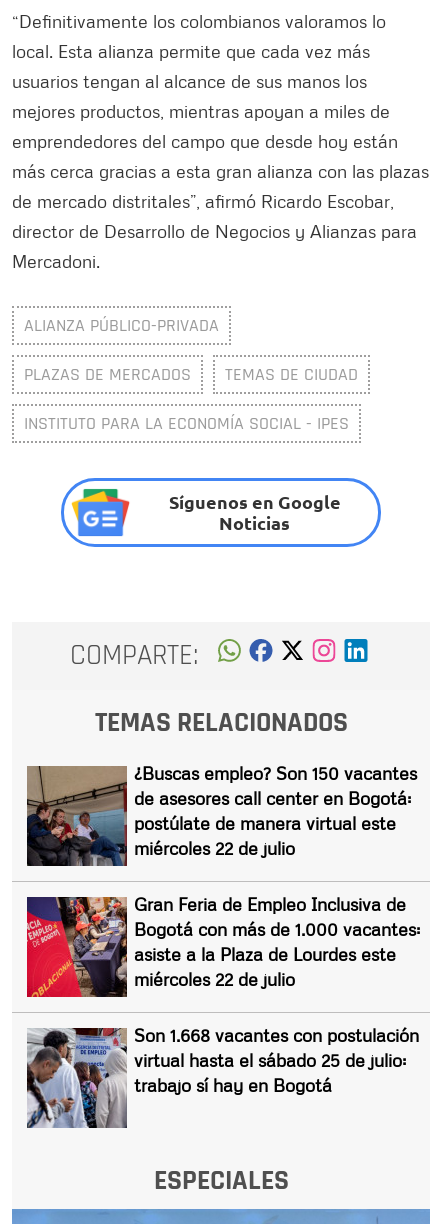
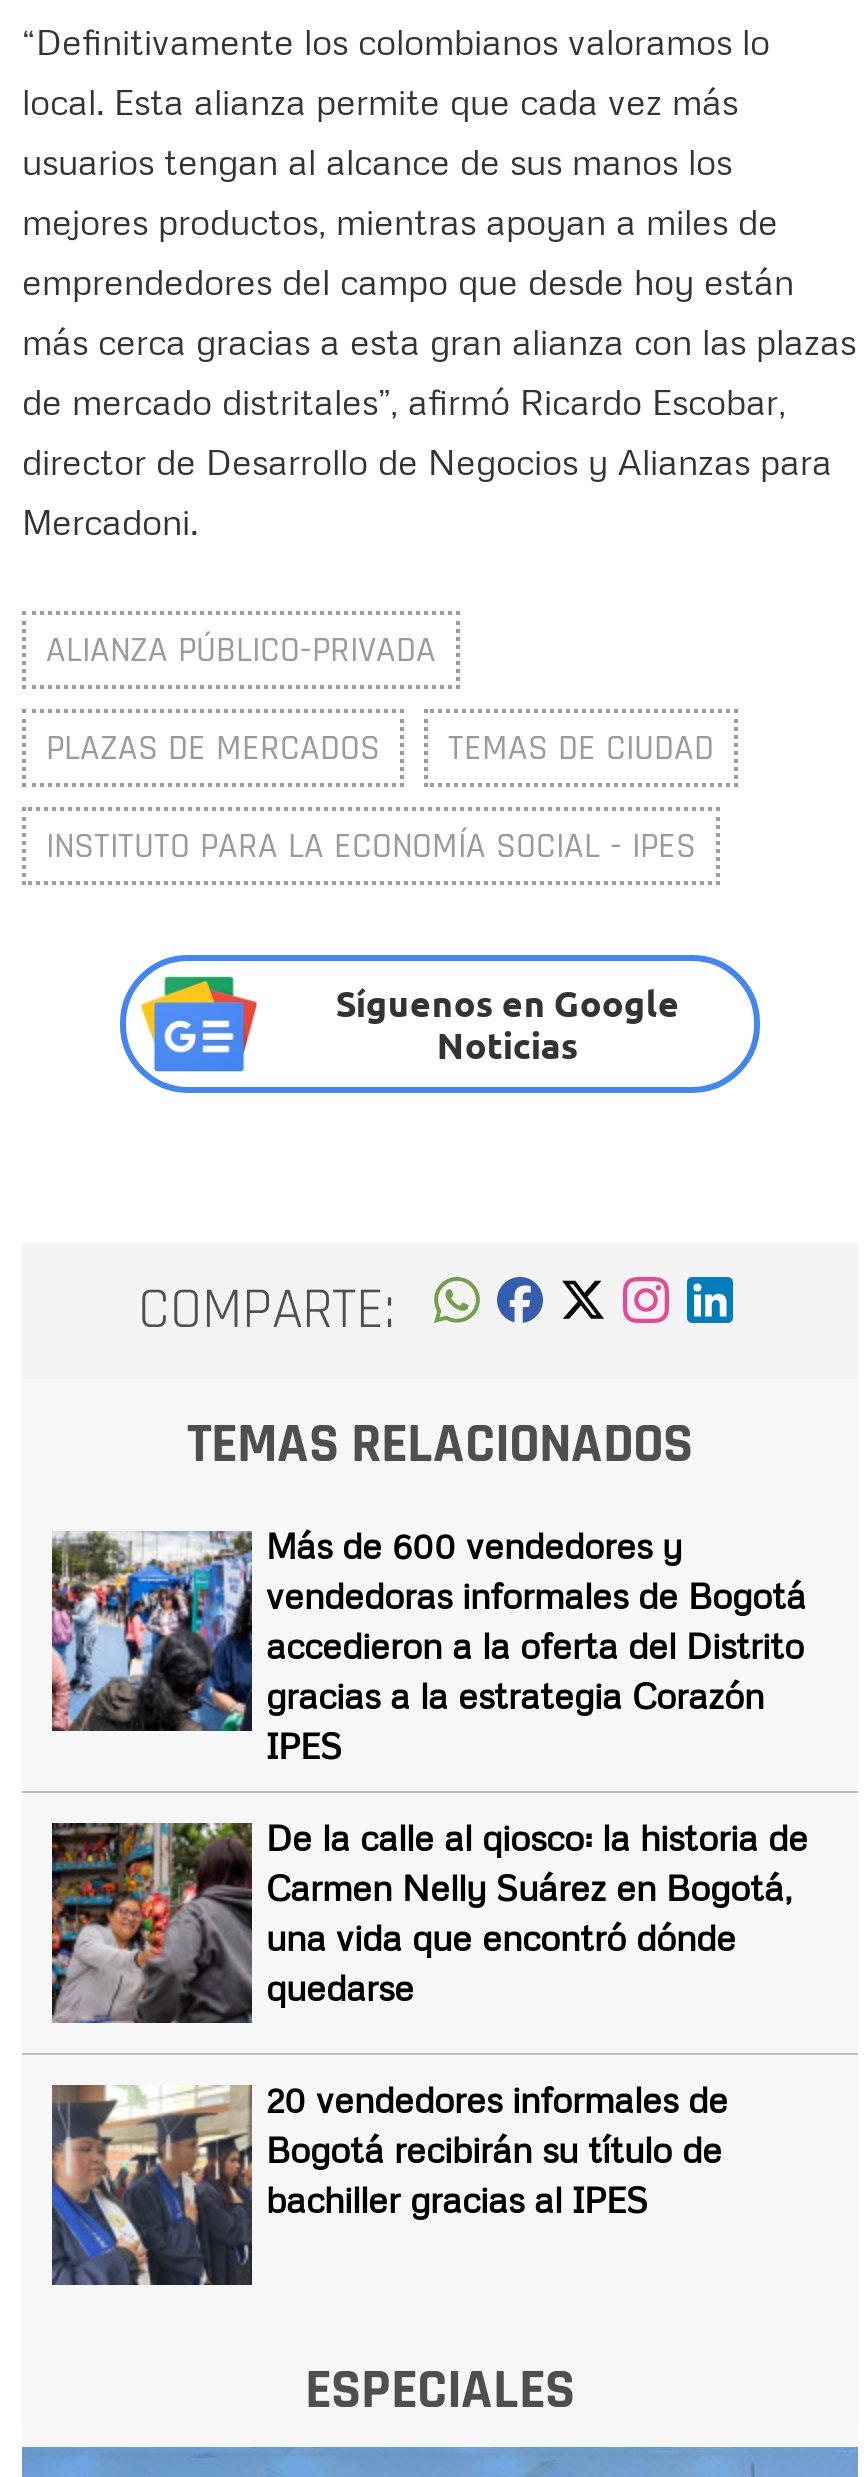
- [image]
- ¿Buscas empleo? Son 150 vacantes
- de asesores call center en Bogotá:
- postúlate de manera virtual este
- miércoles 22 de julio
+ [image]
+ Más de 600 vendedores y
+ vendedoras informales de Bogotá
+ accedieron a la oferta del Distrito
+ gracias a la estrategia Corazón
+ IPES

- [image]
- Gran Feria de Empleo Inclusiva de
- Bogotá con más de 1.000 vacantes:
- asiste a la Plaza de Lourdes este
- miércoles 22 de julio
+ [image]
+ De la calle al qiosco: la historia de
+ Carmen Nelly Suárez en Bogotá,
+ una vida que encontró dónde
+ quedarse

- [image]
- Son 1.668 vacantes con postulación
- virtual hasta el sábado 25 de julio:
- trabajo sí hay en Bogotá
+ [image]
+ 20 vendedores informales de
+ Bogotá recibirán su título de
+ bachiller gracias al IPES
